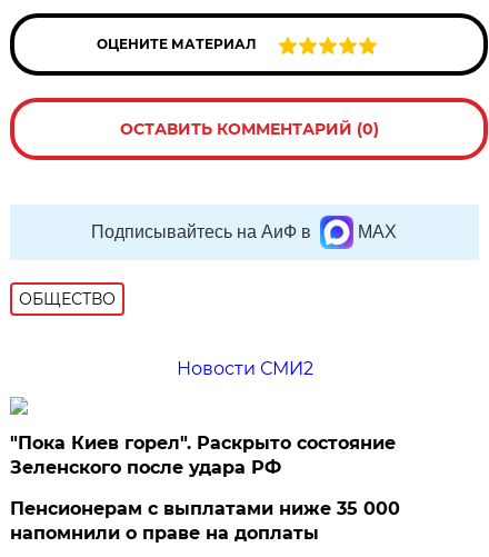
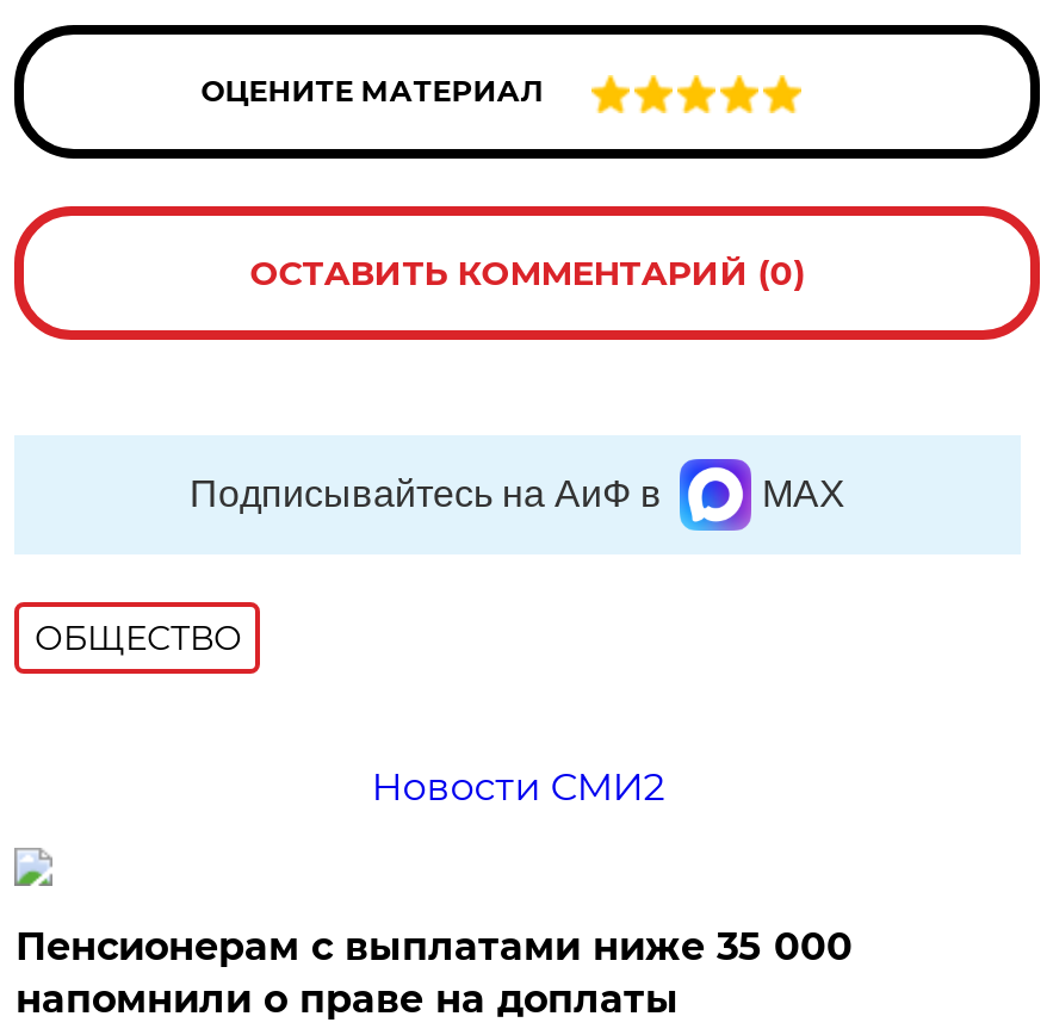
- "Пока Киев горел". Раскрыто состояние
- Зеленского после удара РФ
